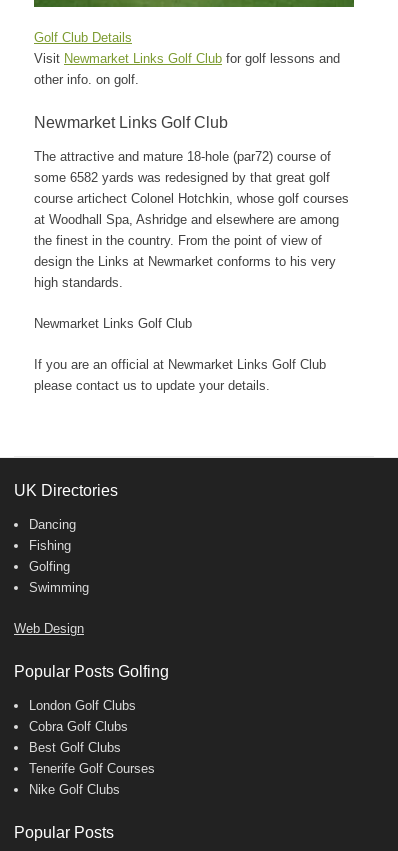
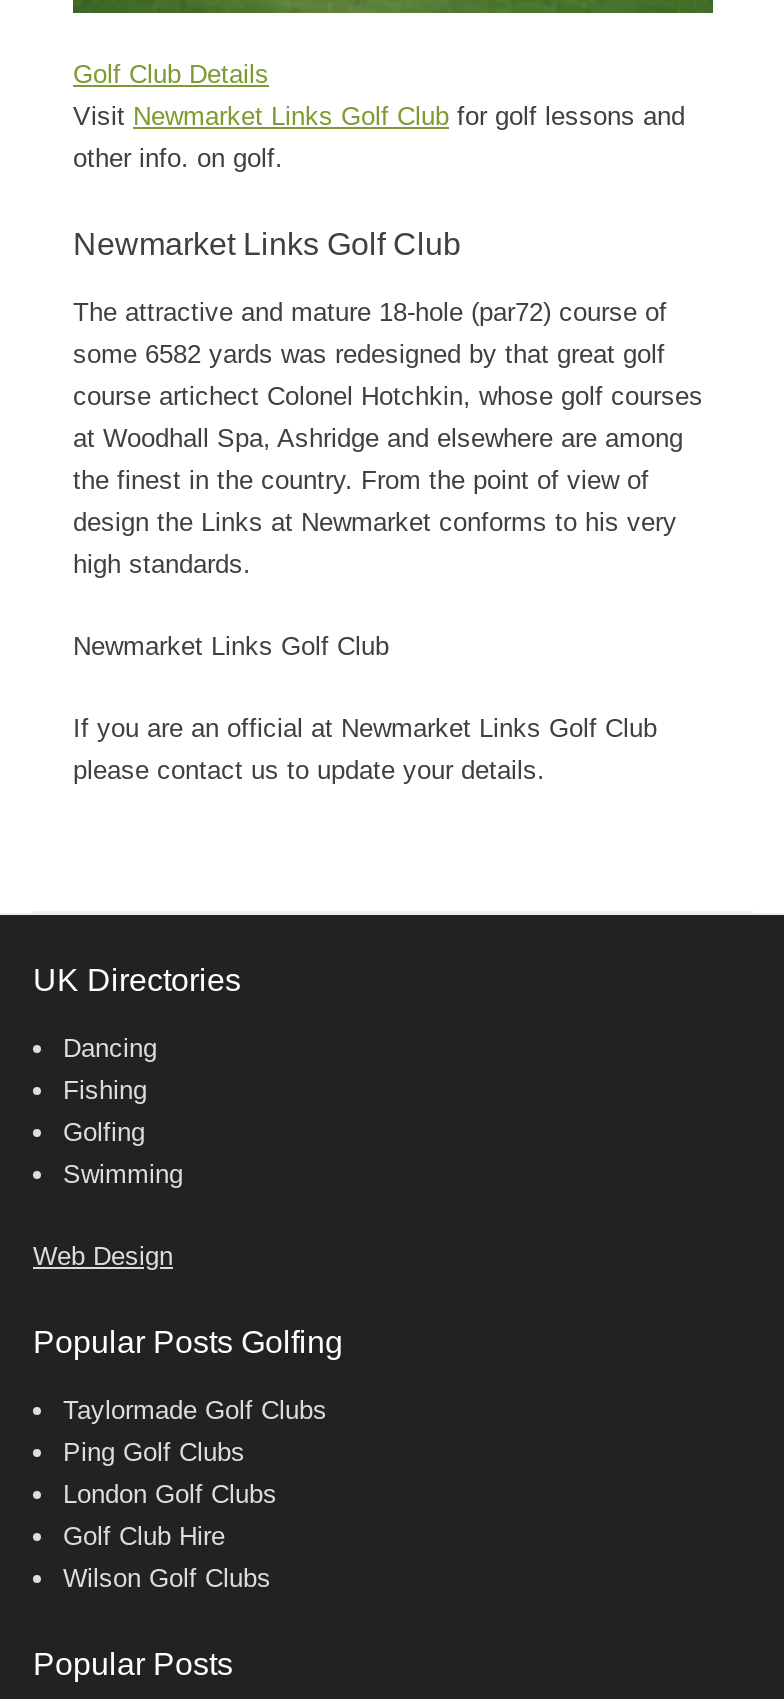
+ Taylormade Golf Clubs
+ Ping Golf Clubs

moved down: London Golf Clubs

- Cobra Golf Clubs
- Best Golf Clubs
- Tenerife Golf Courses
- Nike Golf Clubs
+ Golf Club Hire
+ Wilson Golf Clubs
